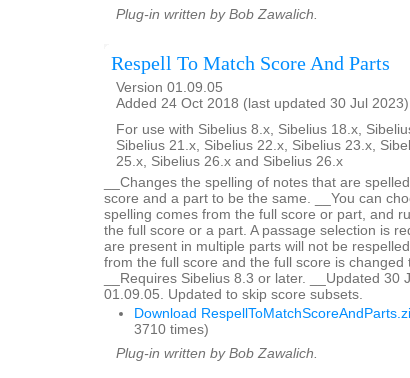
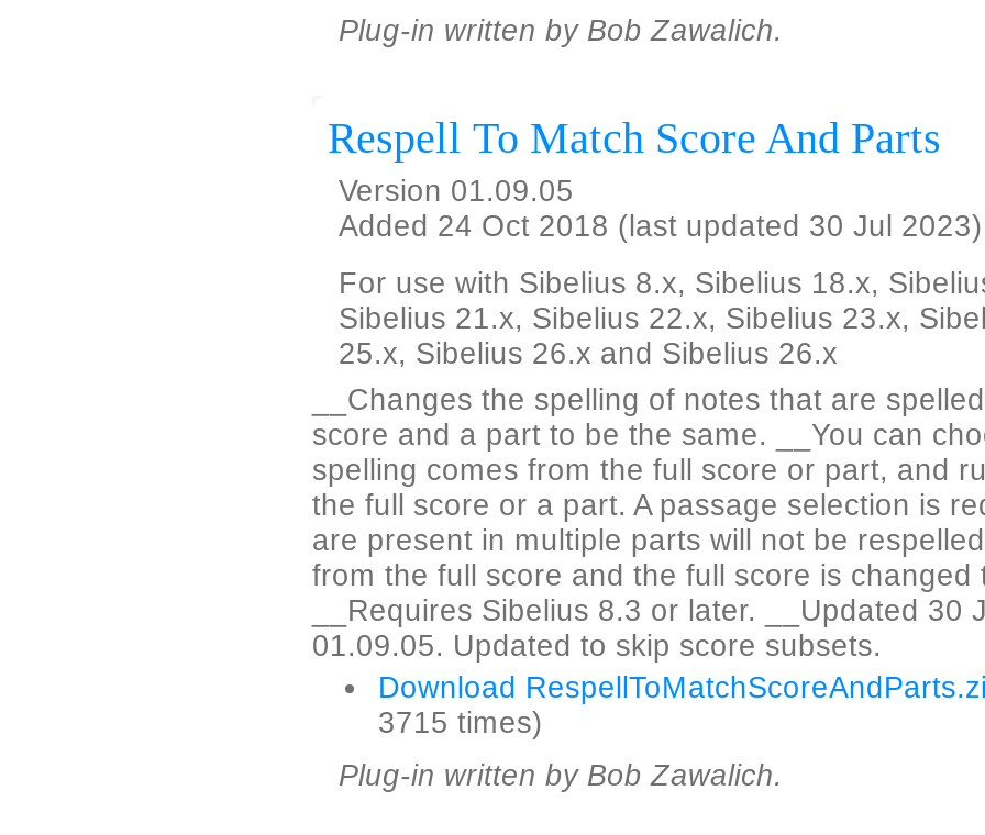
- 3710 times)
+ 3715 times)
